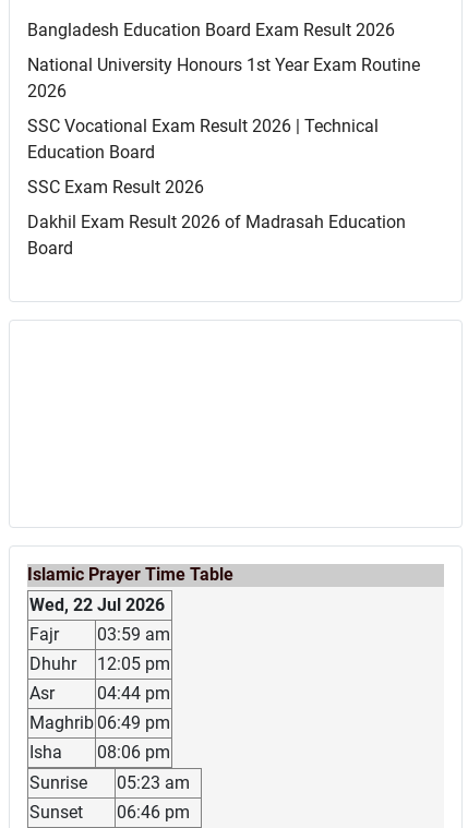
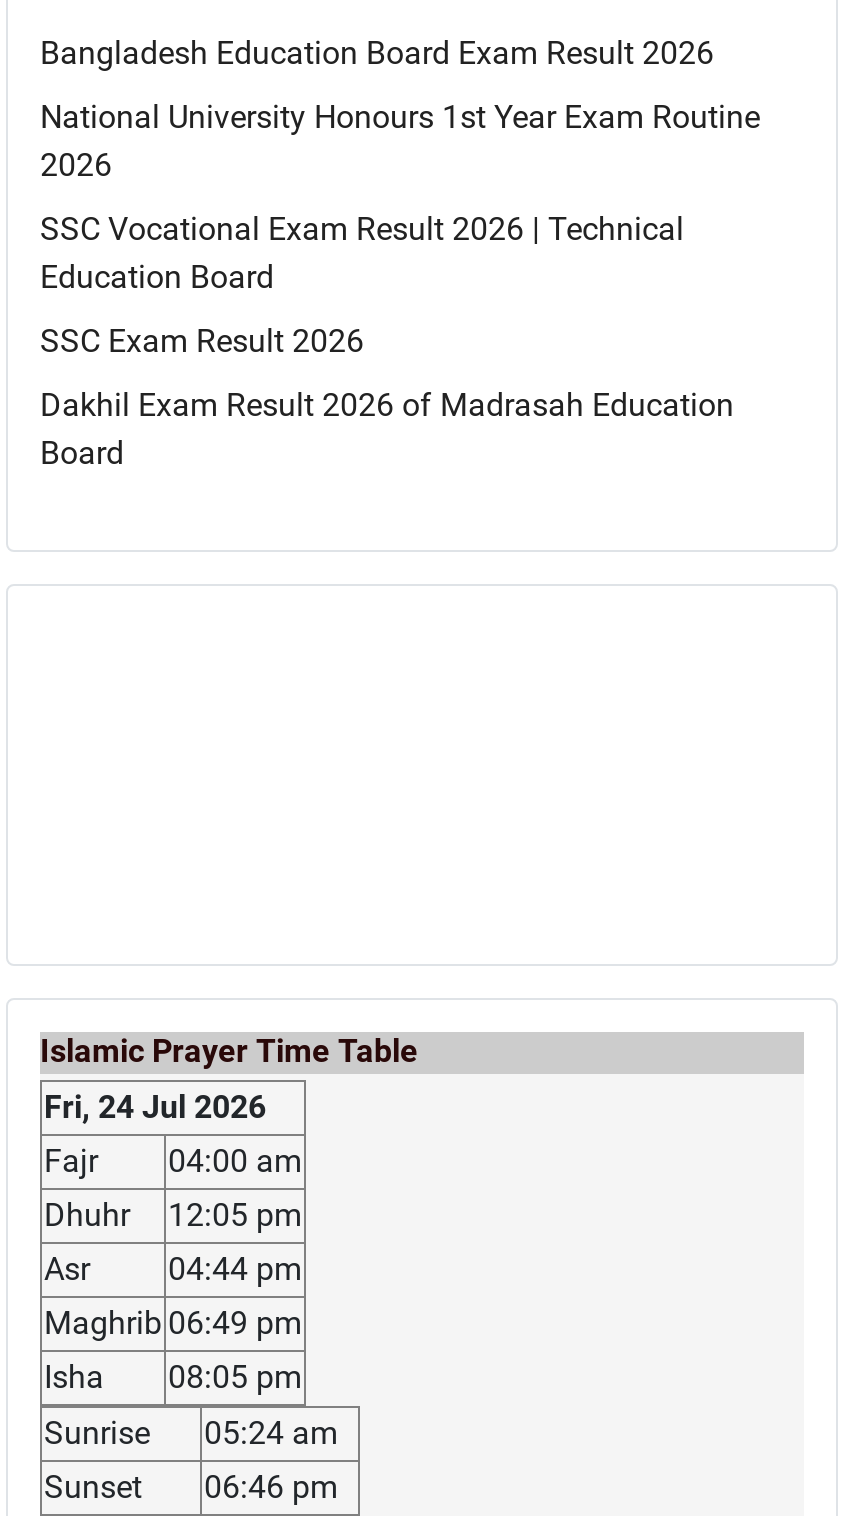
- Wed, 22 Jul 2026
+ Fri, 24 Jul 2026

- Fajr 03:59 am
+ Fajr 04:00 am

- Isha 08:06 pm
+ Isha 08:05 pm

- Sunrise 05:23 am
+ Sunrise 05:24 am
